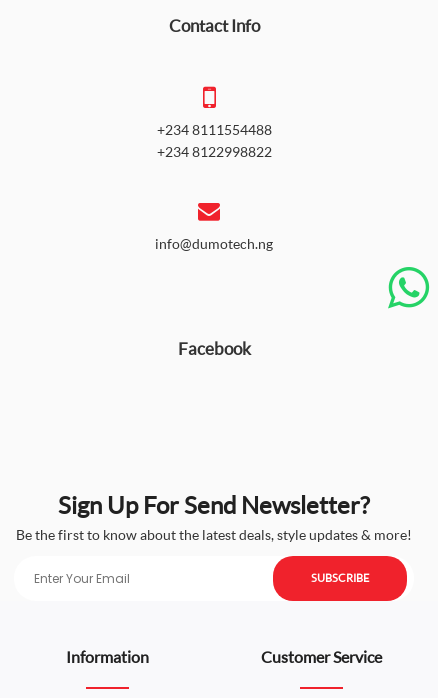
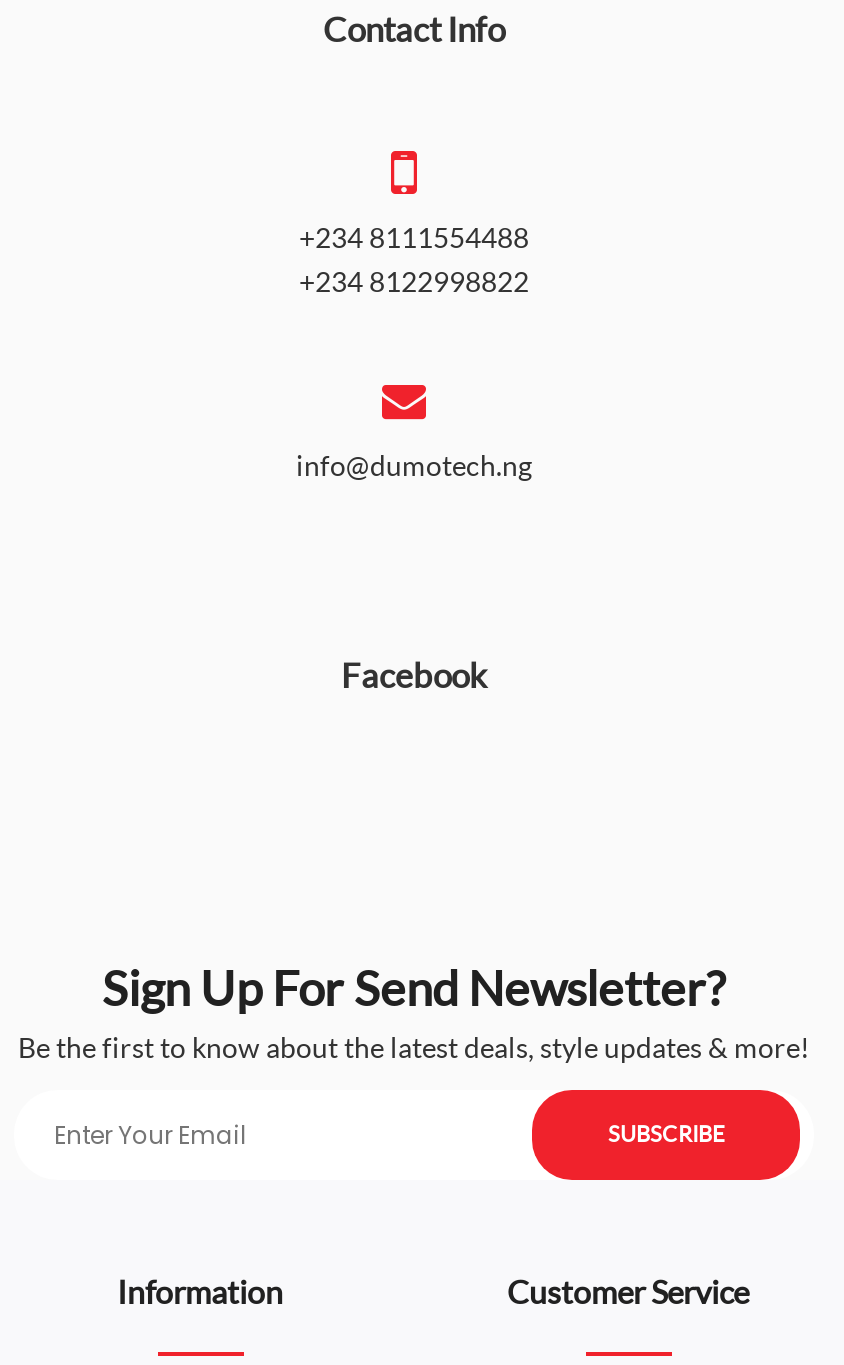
- [image]
